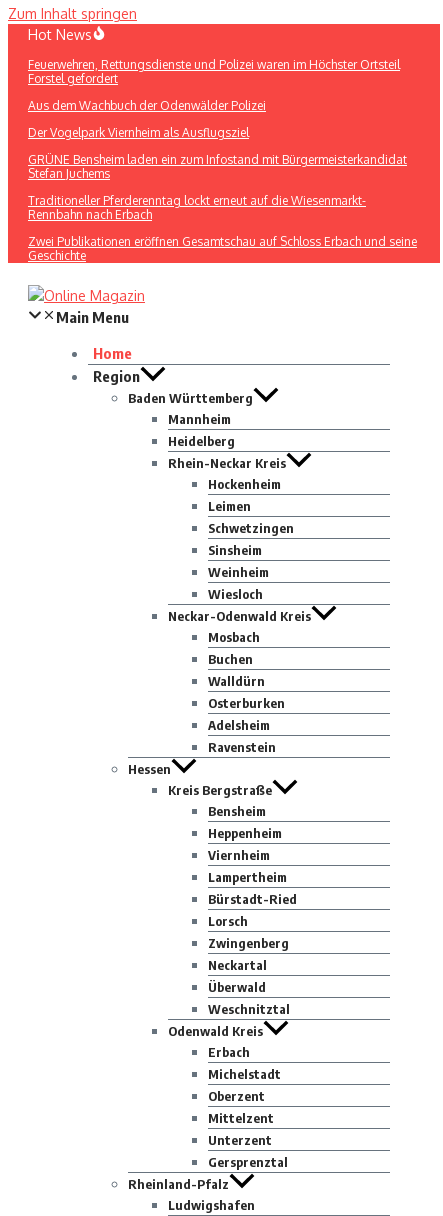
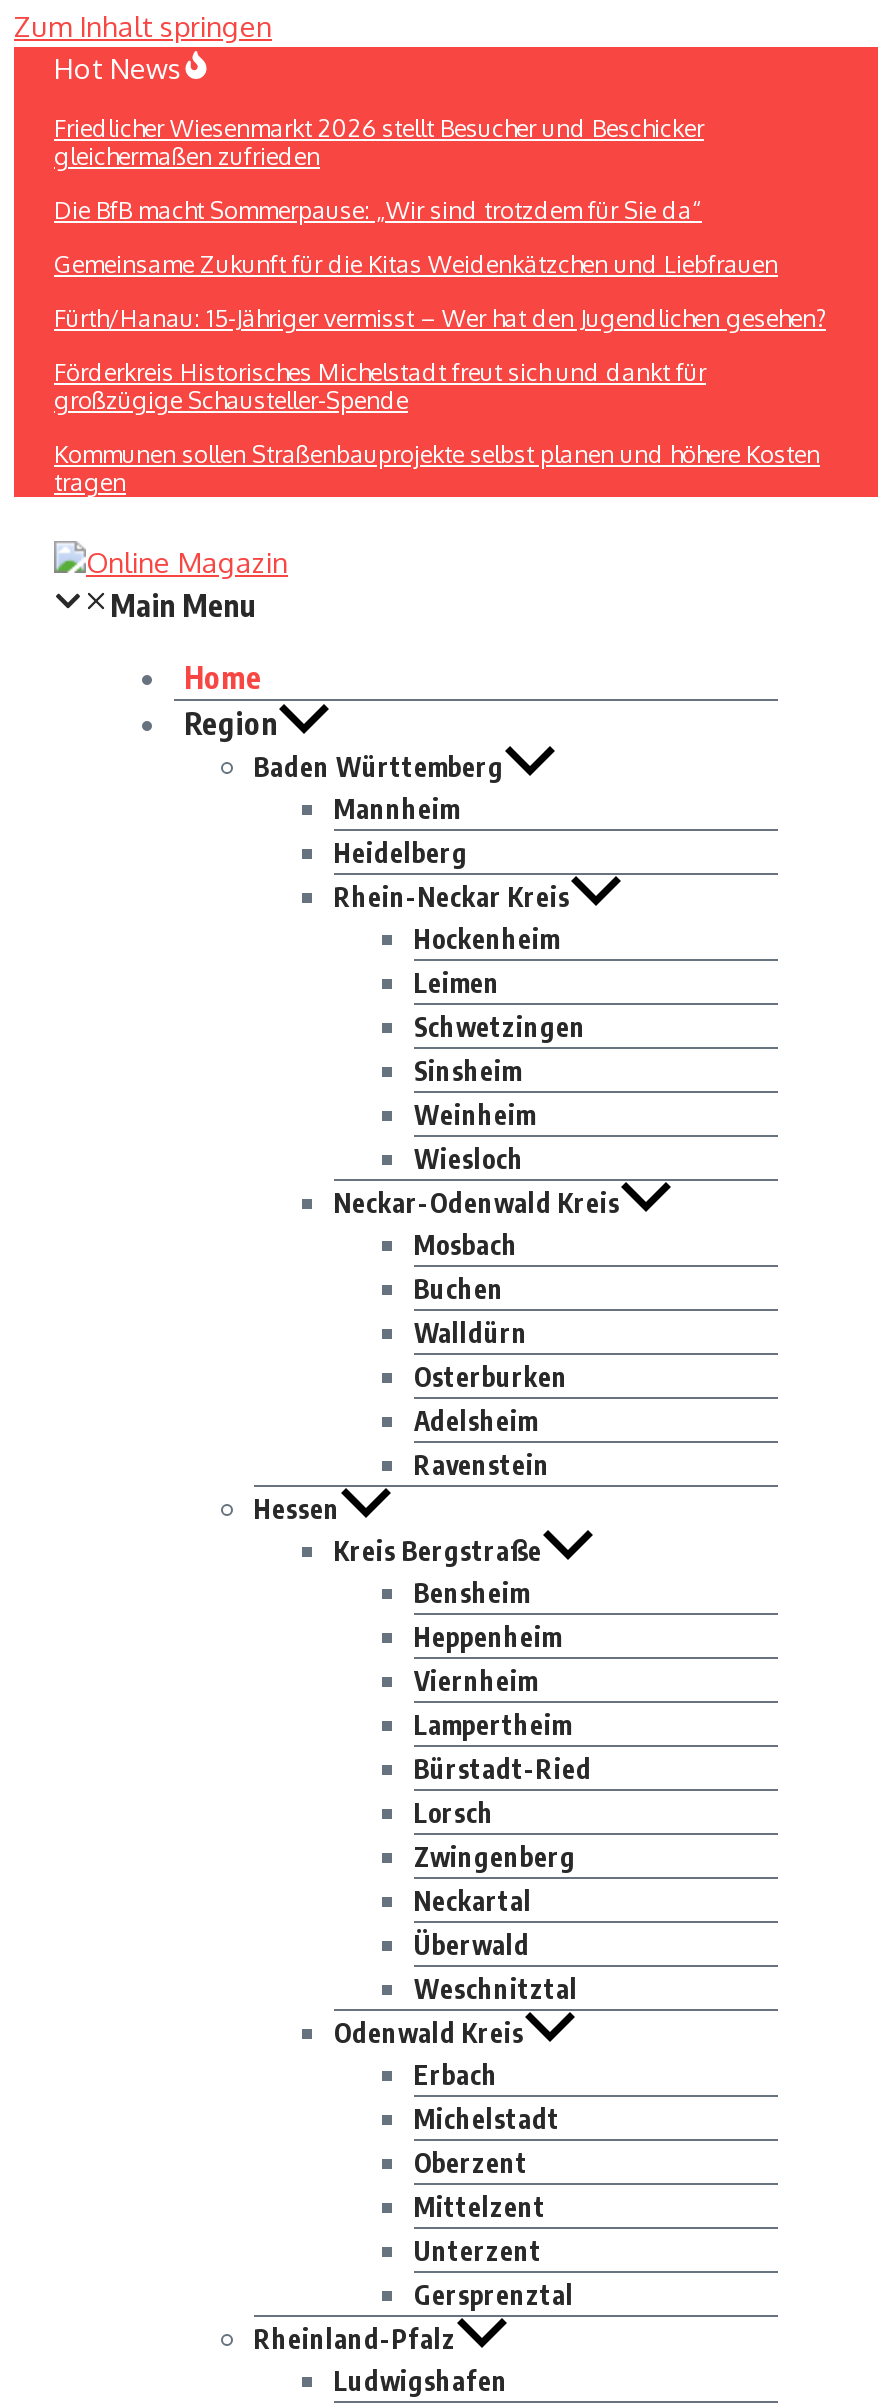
- Feuerwehren, Rettungsdienste und Polizei waren im Höchster Ortsteil
- Forstel gefordert
+ Friedlicher Wiesenmarkt 2026 stellt Besucher und Beschicker
+ gleichermaßen zufrieden

- Aus dem Wachbuch der Odenwälder Polizei
+ Die BfB macht Sommerpause: „Wir sind trotzdem für Sie da“

- Der Vogelpark Viernheim als Ausflugsziel
+ Gemeinsame Zukunft für die Kitas Weidenkätzchen und Liebfrauen

- GRÜNE Bensheim laden ein zum Infostand mit Bürgermeisterkandidat
- Stefan Juchems
+ Fürth/Hanau: 15-Jähriger vermisst – Wer hat den Jugendlichen gesehen?

- Traditioneller Pferderenntag lockt erneut auf die Wiesenmarkt-
- Rennbahn nach Erbach
+ Förderkreis Historisches Michelstadt freut sich und dankt für
+ großzügige Schausteller-Spende

- Zwei Publikationen eröffnen Gesamtschau auf Schloss Erbach und seine
- Geschichte
+ Kommunen sollen Straßenbauprojekte selbst planen und höhere Kosten
+ tragen
